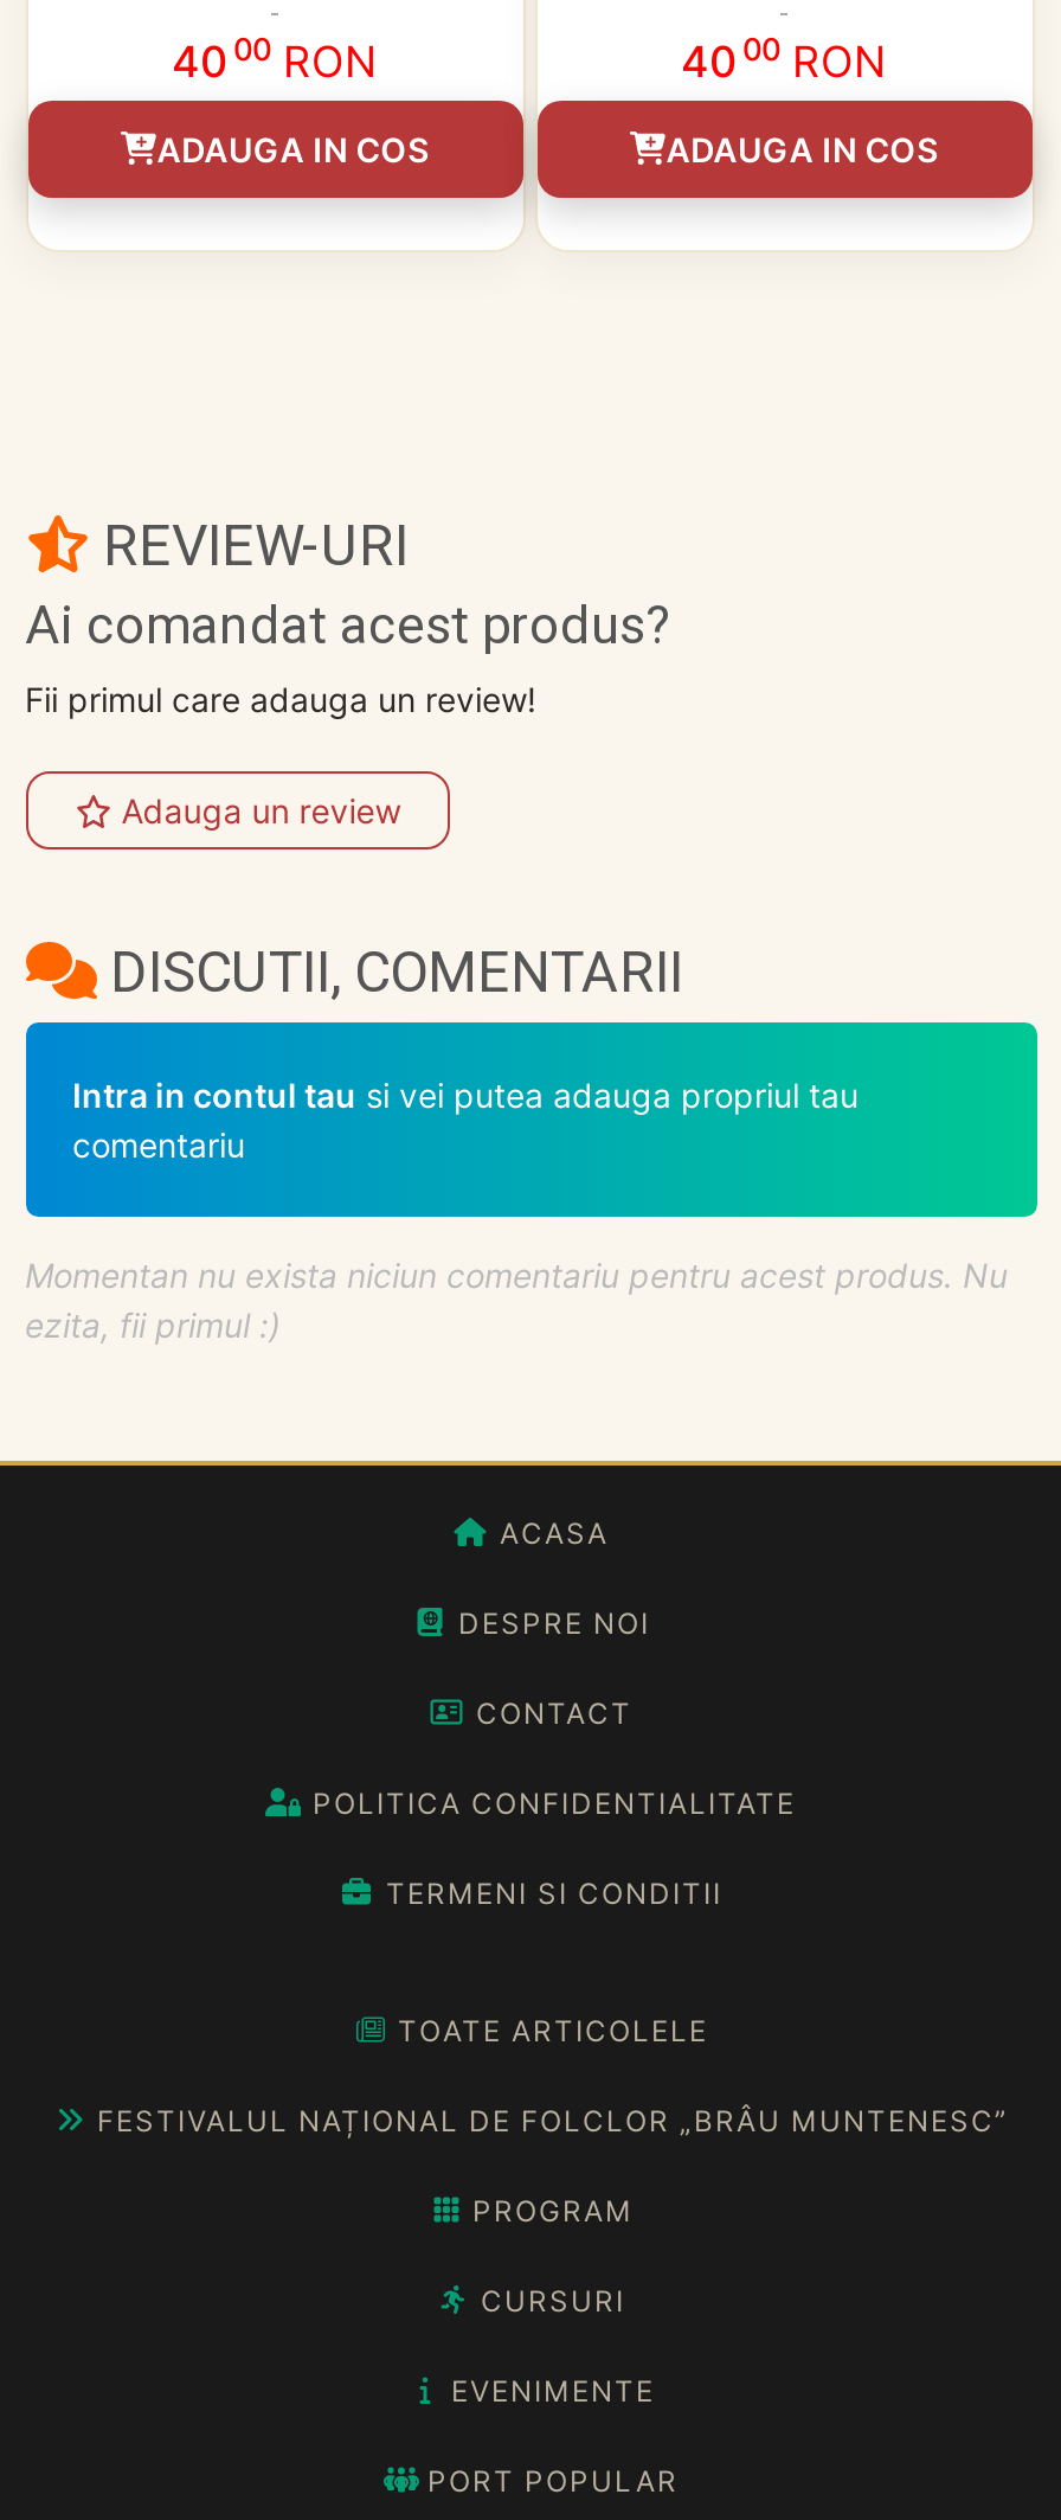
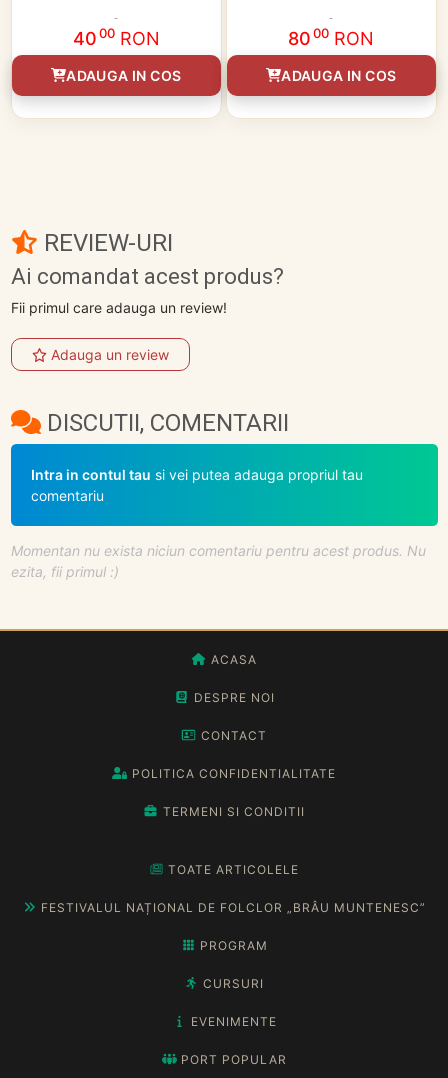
- 40 00 RON
+ 80 00 RON
